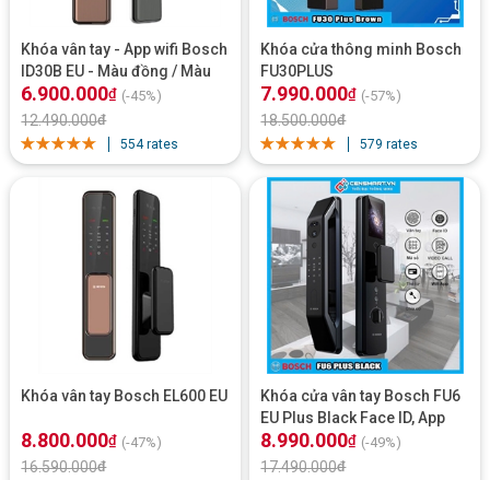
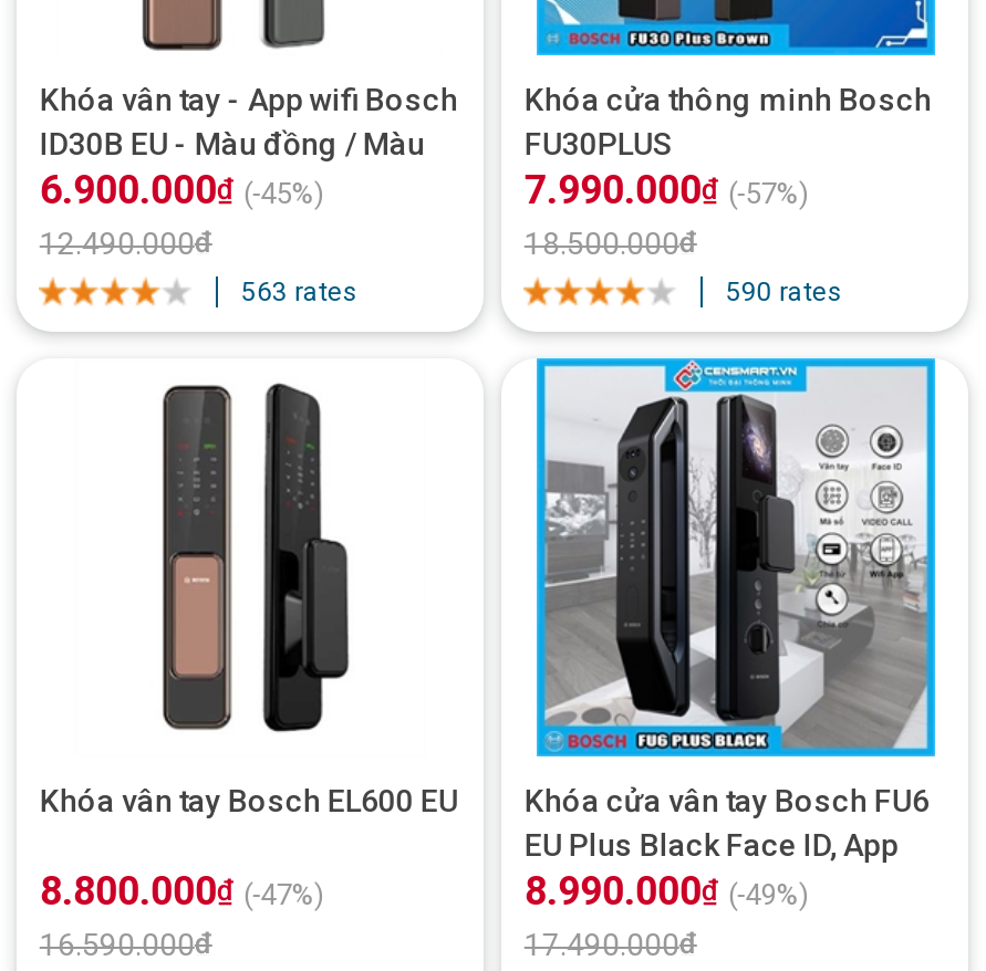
- 554 rates
+ 563 rates

- 579 rates
+ 590 rates
